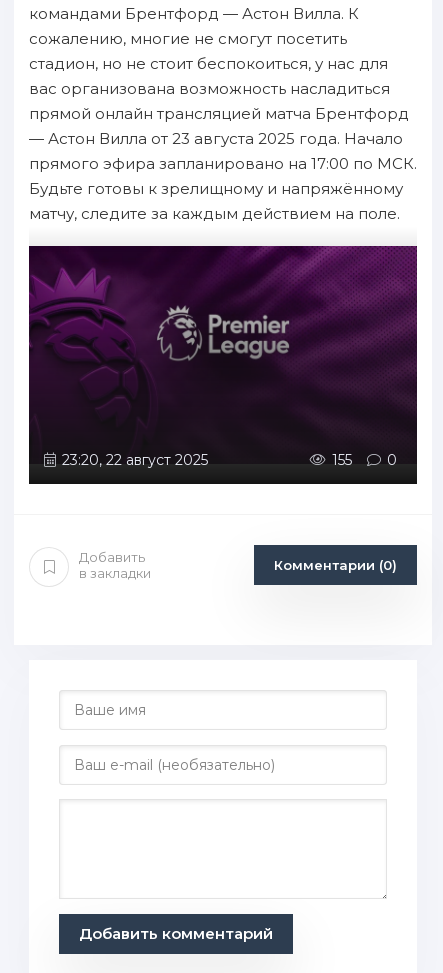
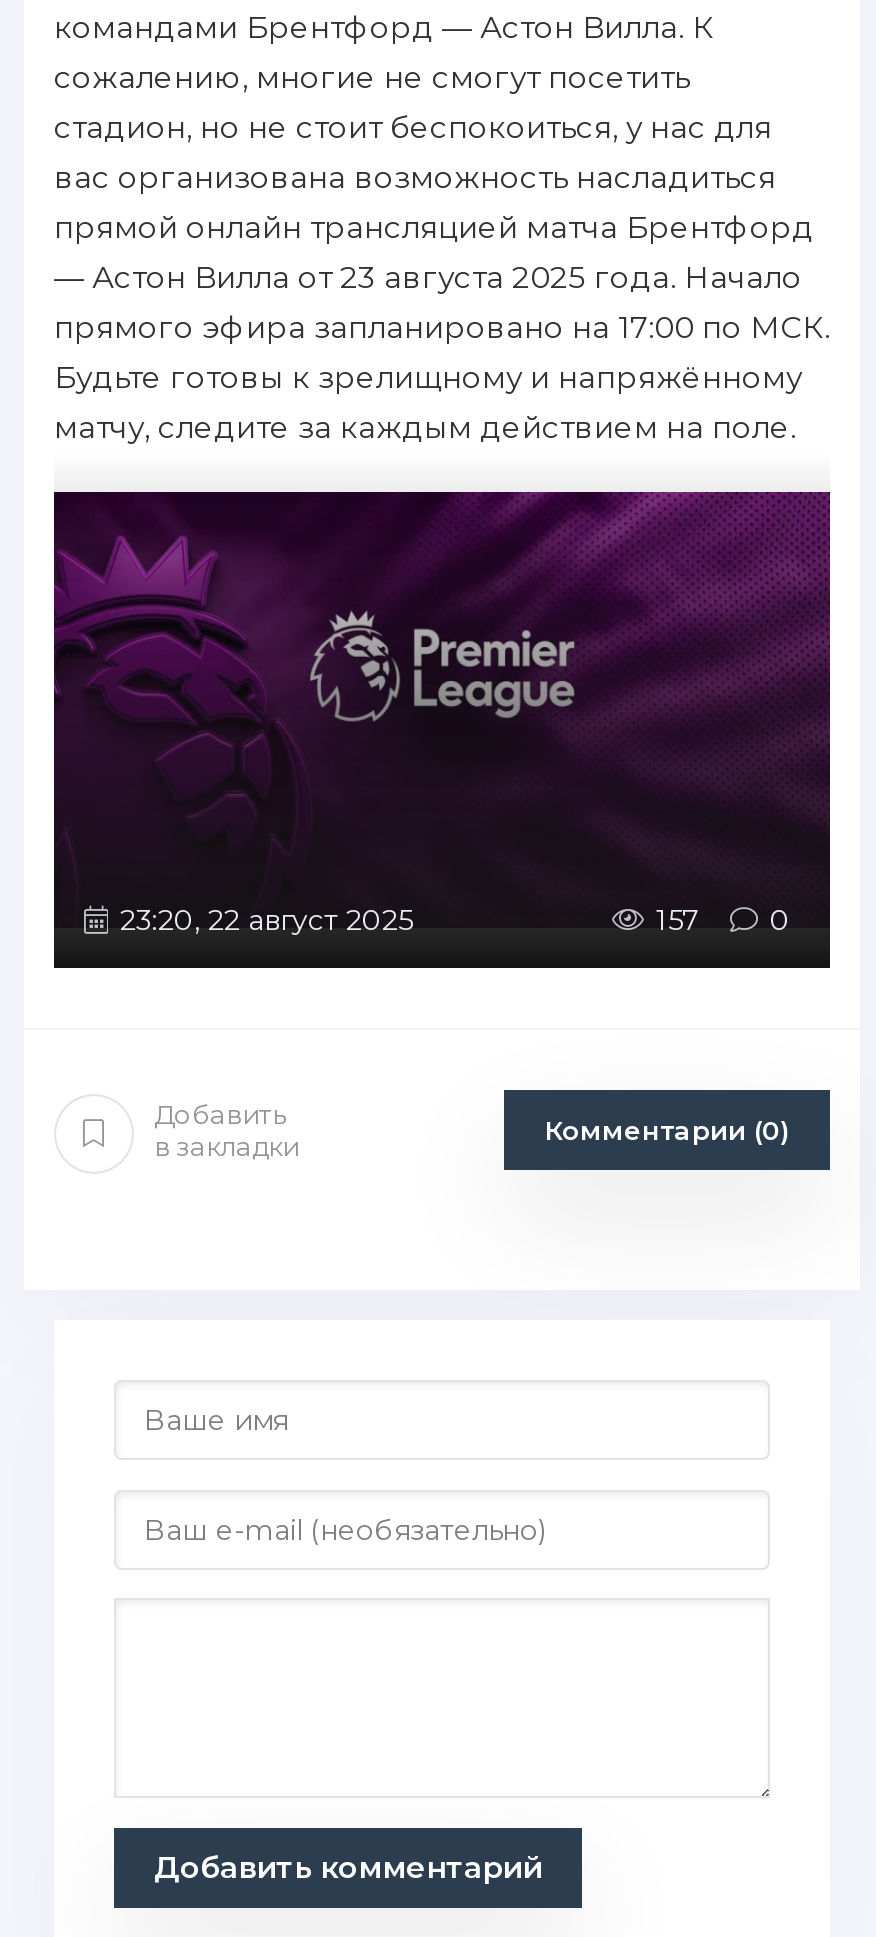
- 155 0
+ 157 0
